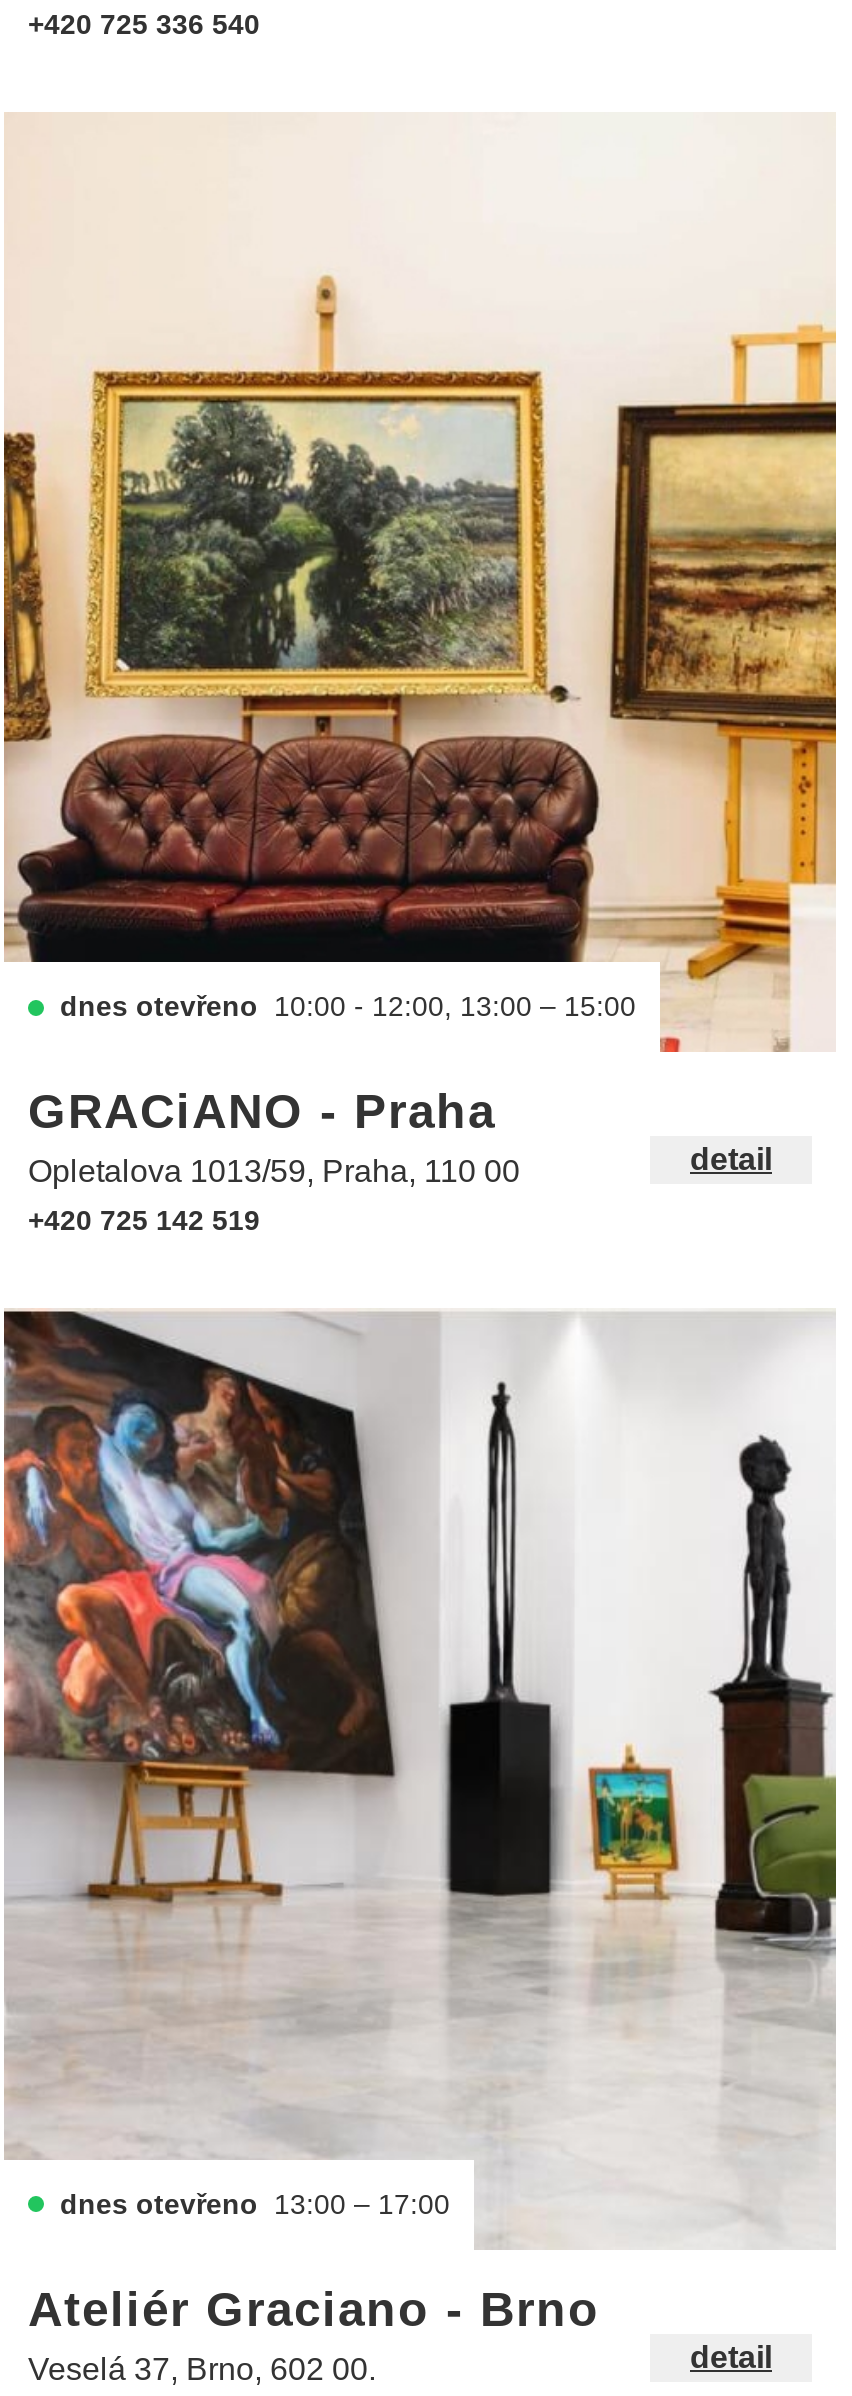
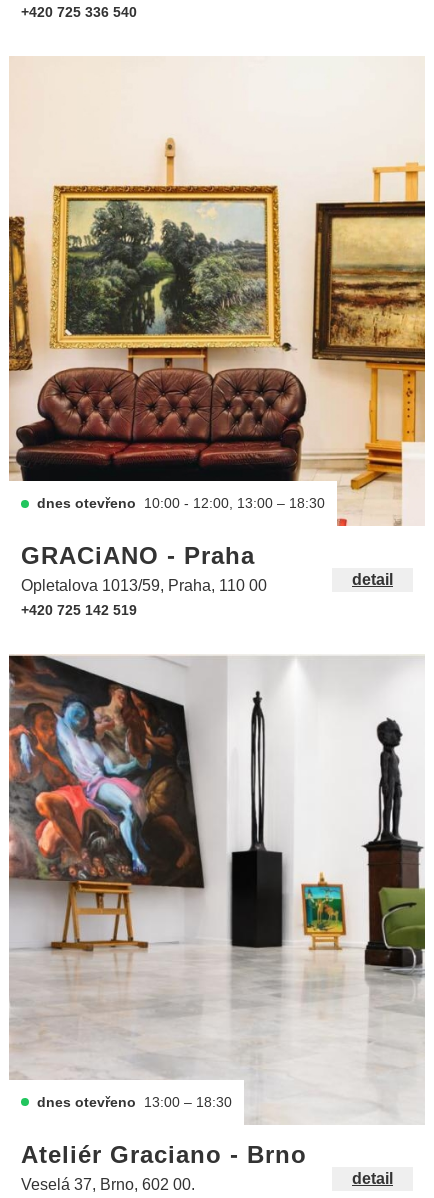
- dnes otevřeno 10:00 - 12:00, 13:00 – 15:00
+ dnes otevřeno 10:00 - 12:00, 13:00 – 18:30

- dnes otevřeno 13:00 – 17:00
+ dnes otevřeno 13:00 – 18:30
